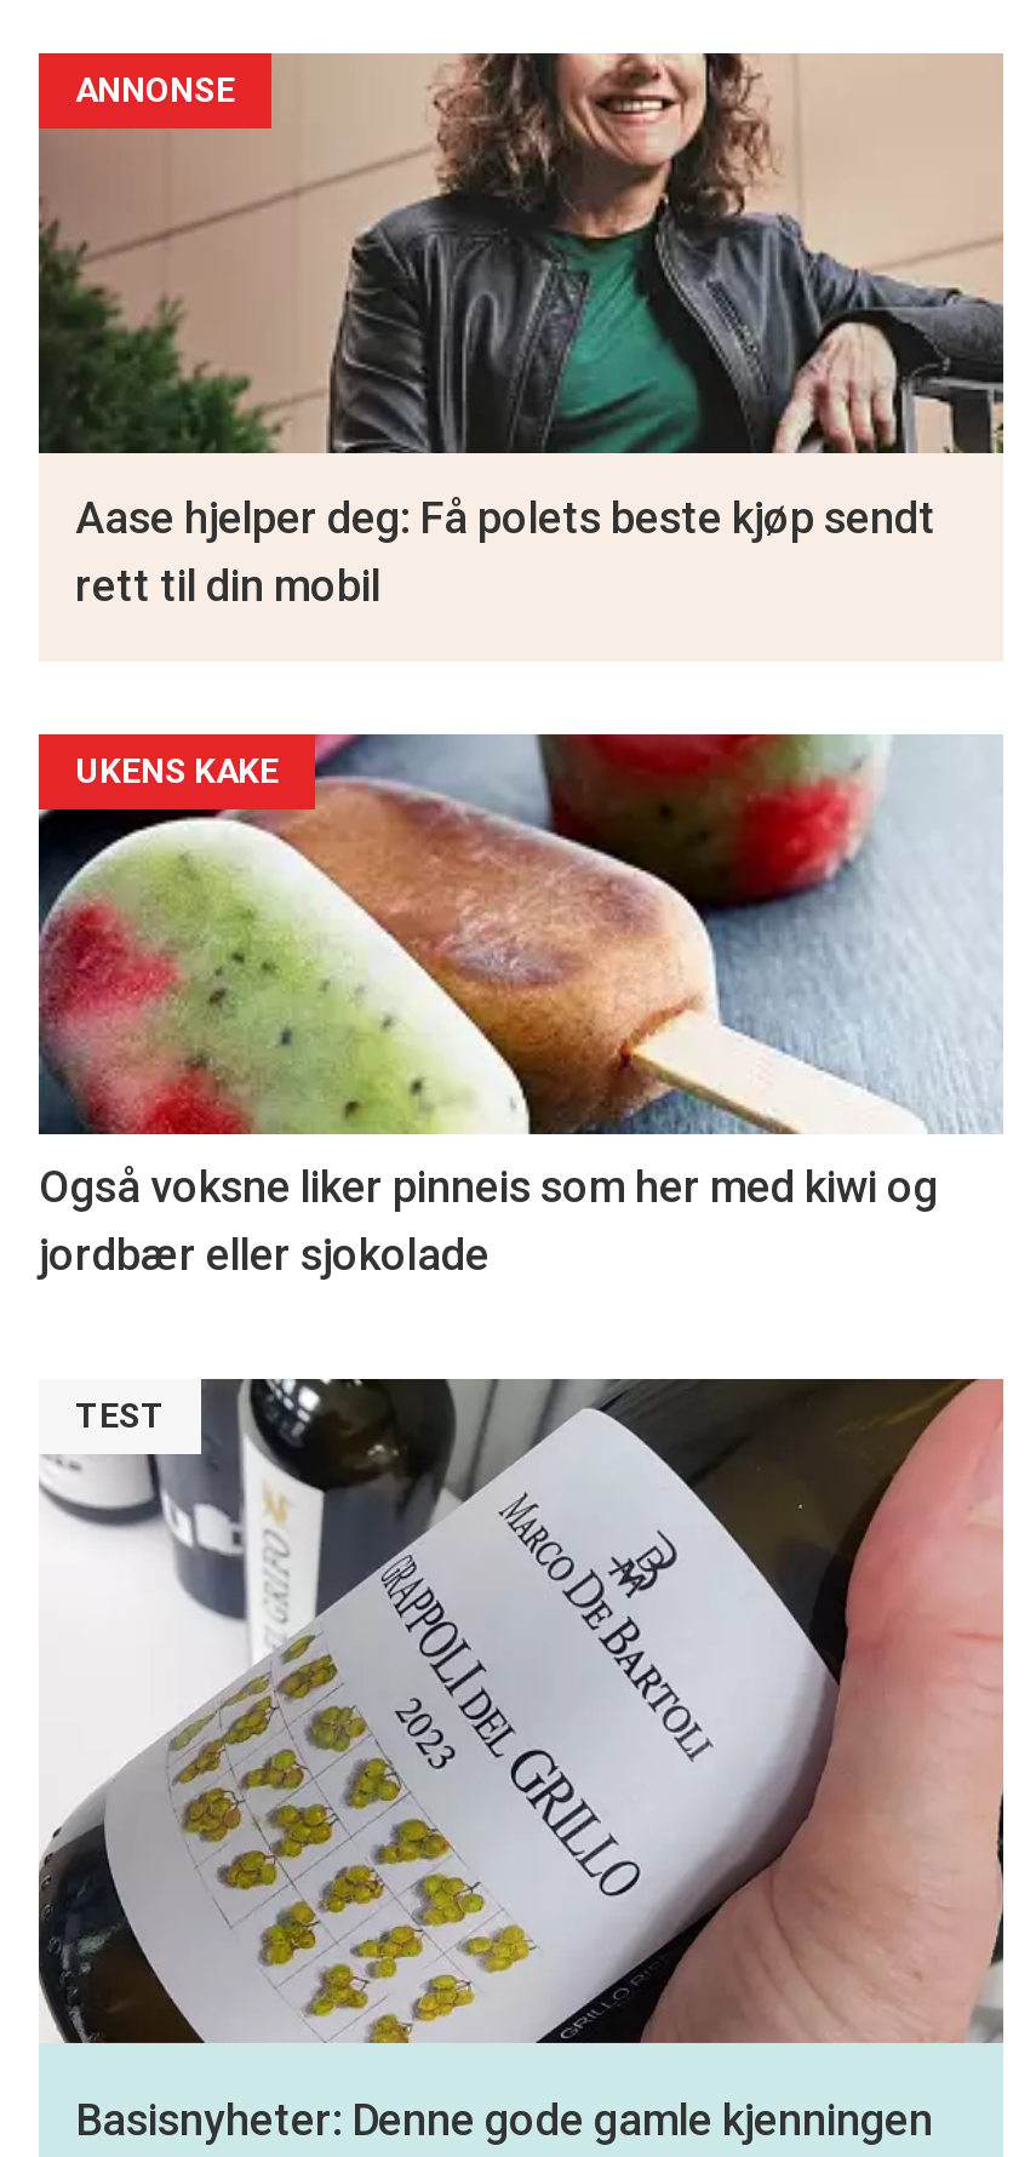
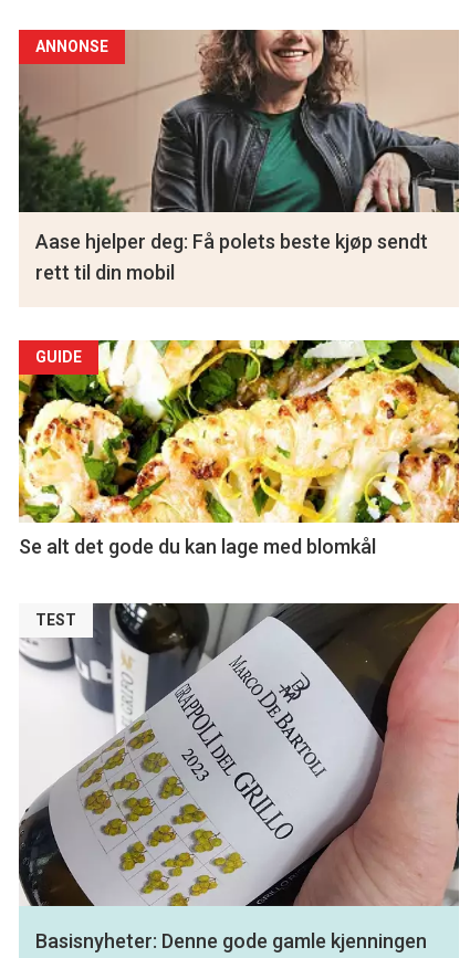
- [image]
- UKENS KAKE
+ [image]
+ GUIDE

- Også voksne liker pinneis som her med kiwi og
- jordbær eller sjokolade
+ Se alt det gode du kan lage med blomkål
